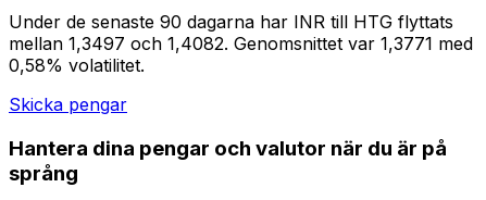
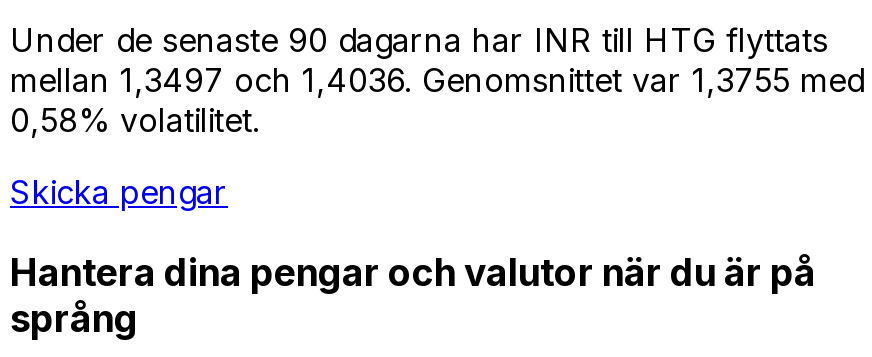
- mellan 1,3497 och 1,4082. Genomsnittet var 1,3771 med
+ mellan 1,3497 och 1,4036. Genomsnittet var 1,3755 med
